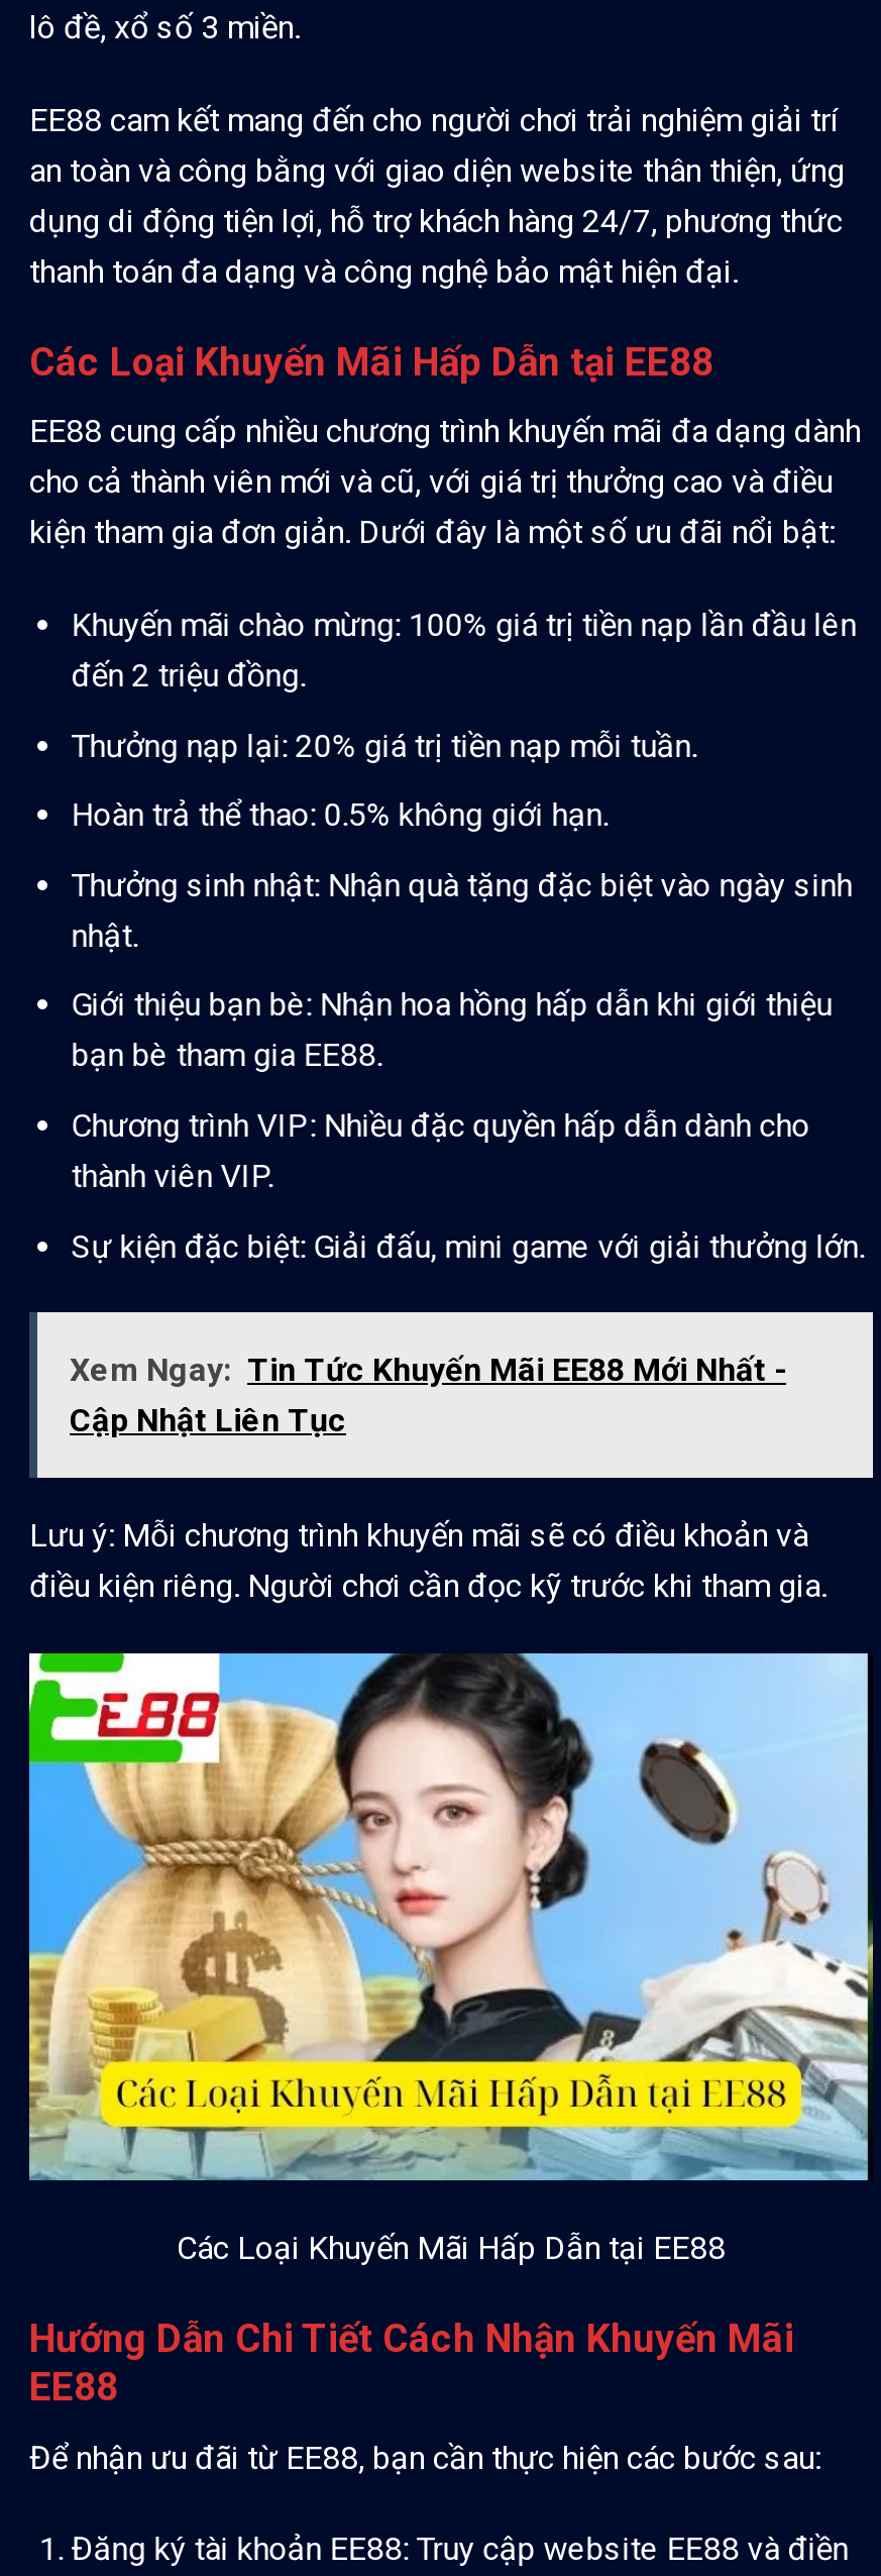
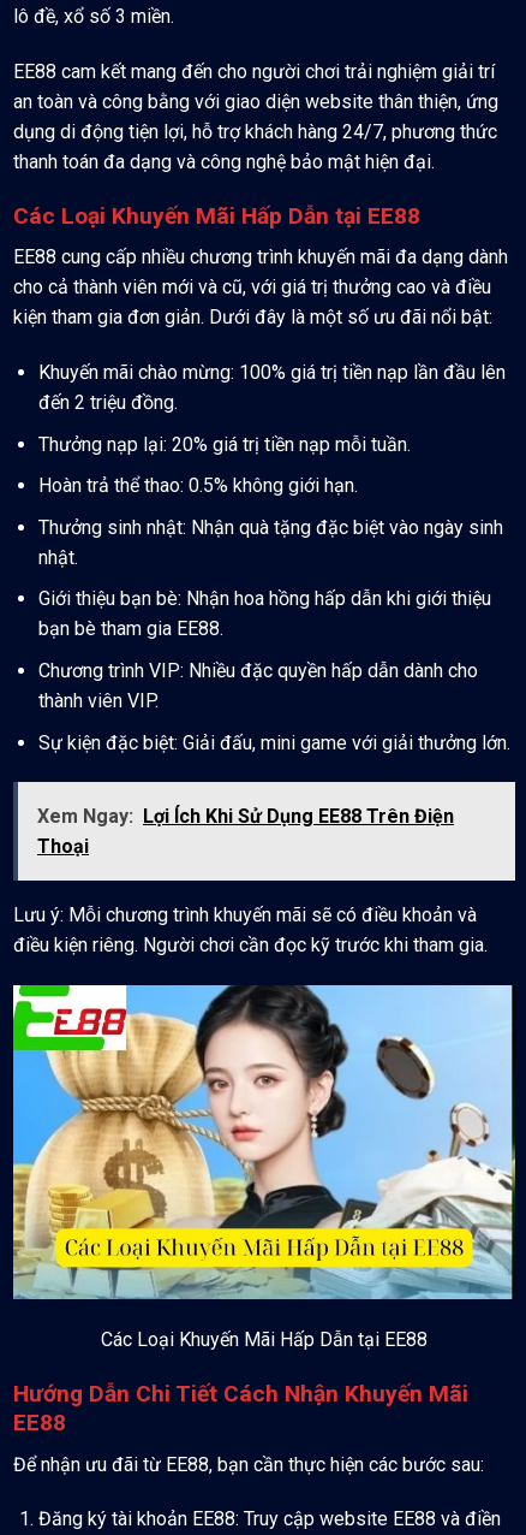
- Xem Ngay: Tin Tức Khuyến Mãi EE88 Mới Nhất -
- Cập Nhật Liên Tục
+ Xem Ngay: Lợi Ích Khi Sử Dụng EE88 Trên Điện
+ Thoại
